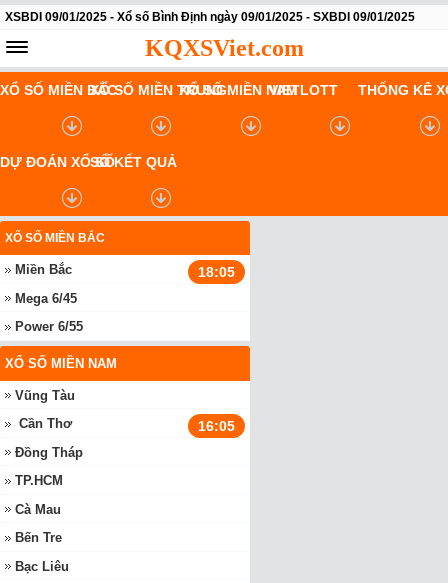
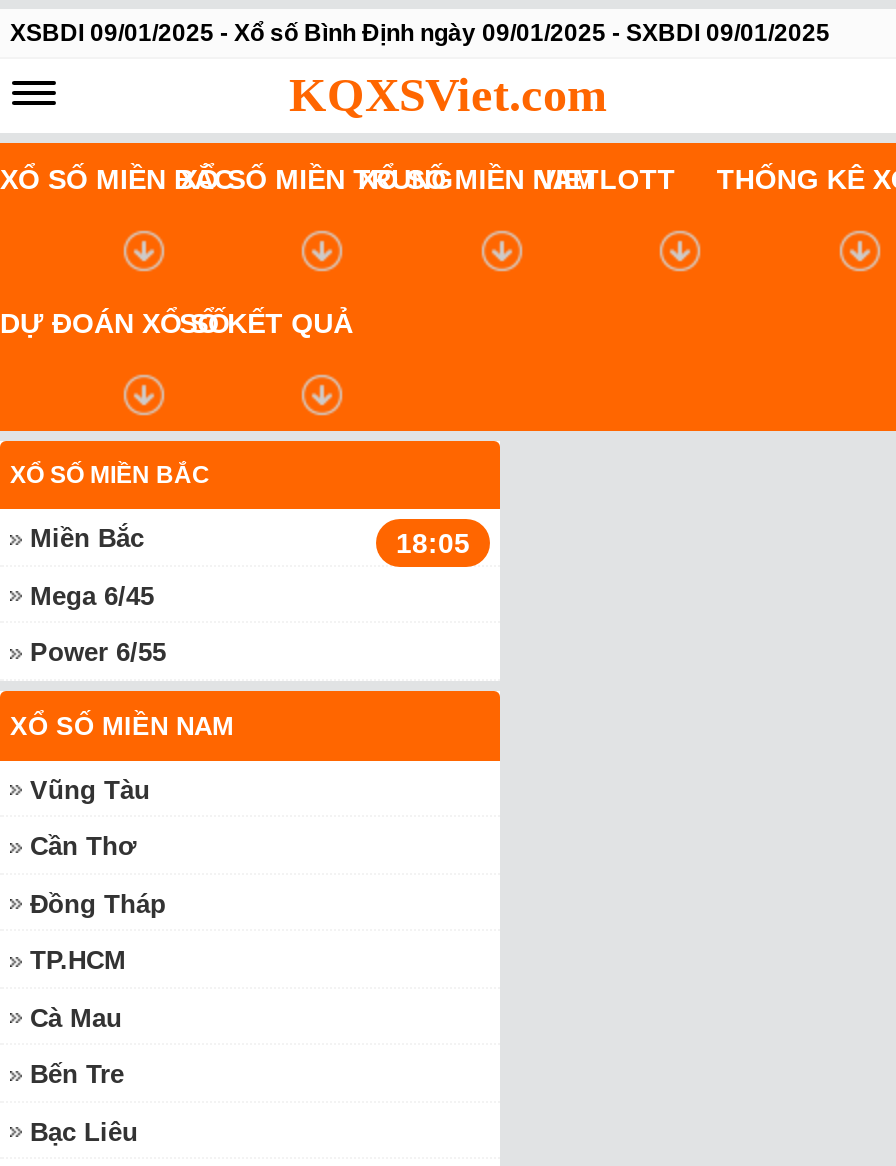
- 16:05
